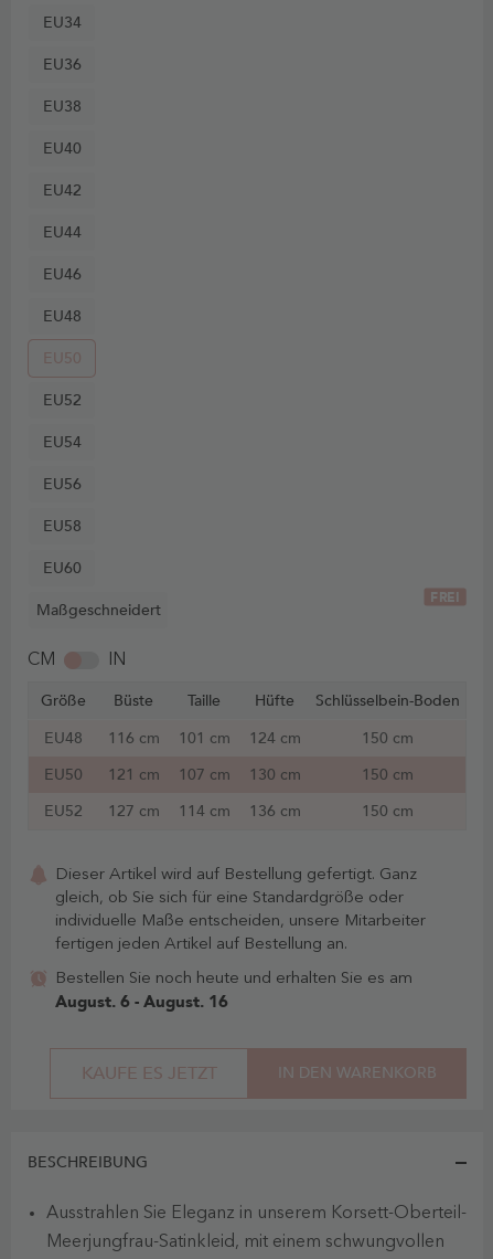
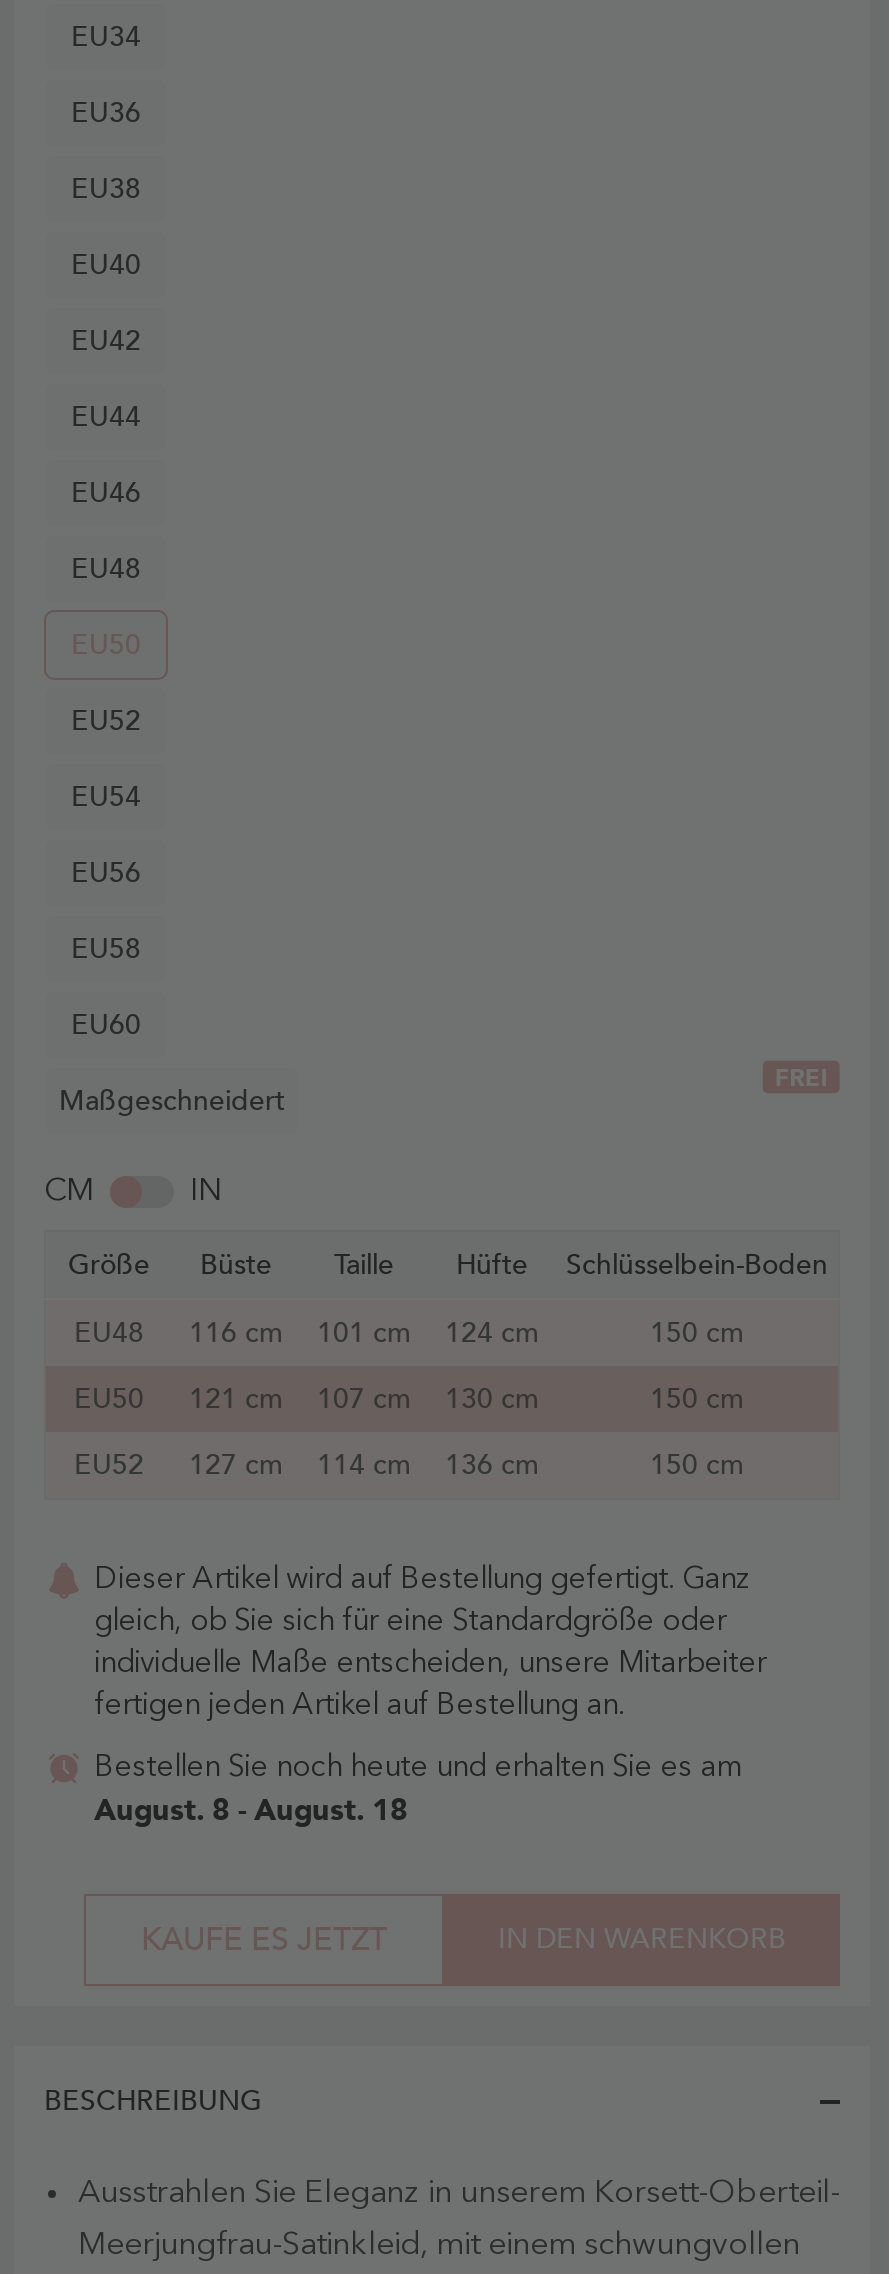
- August. 6 - August. 16
+ August. 8 - August. 18
